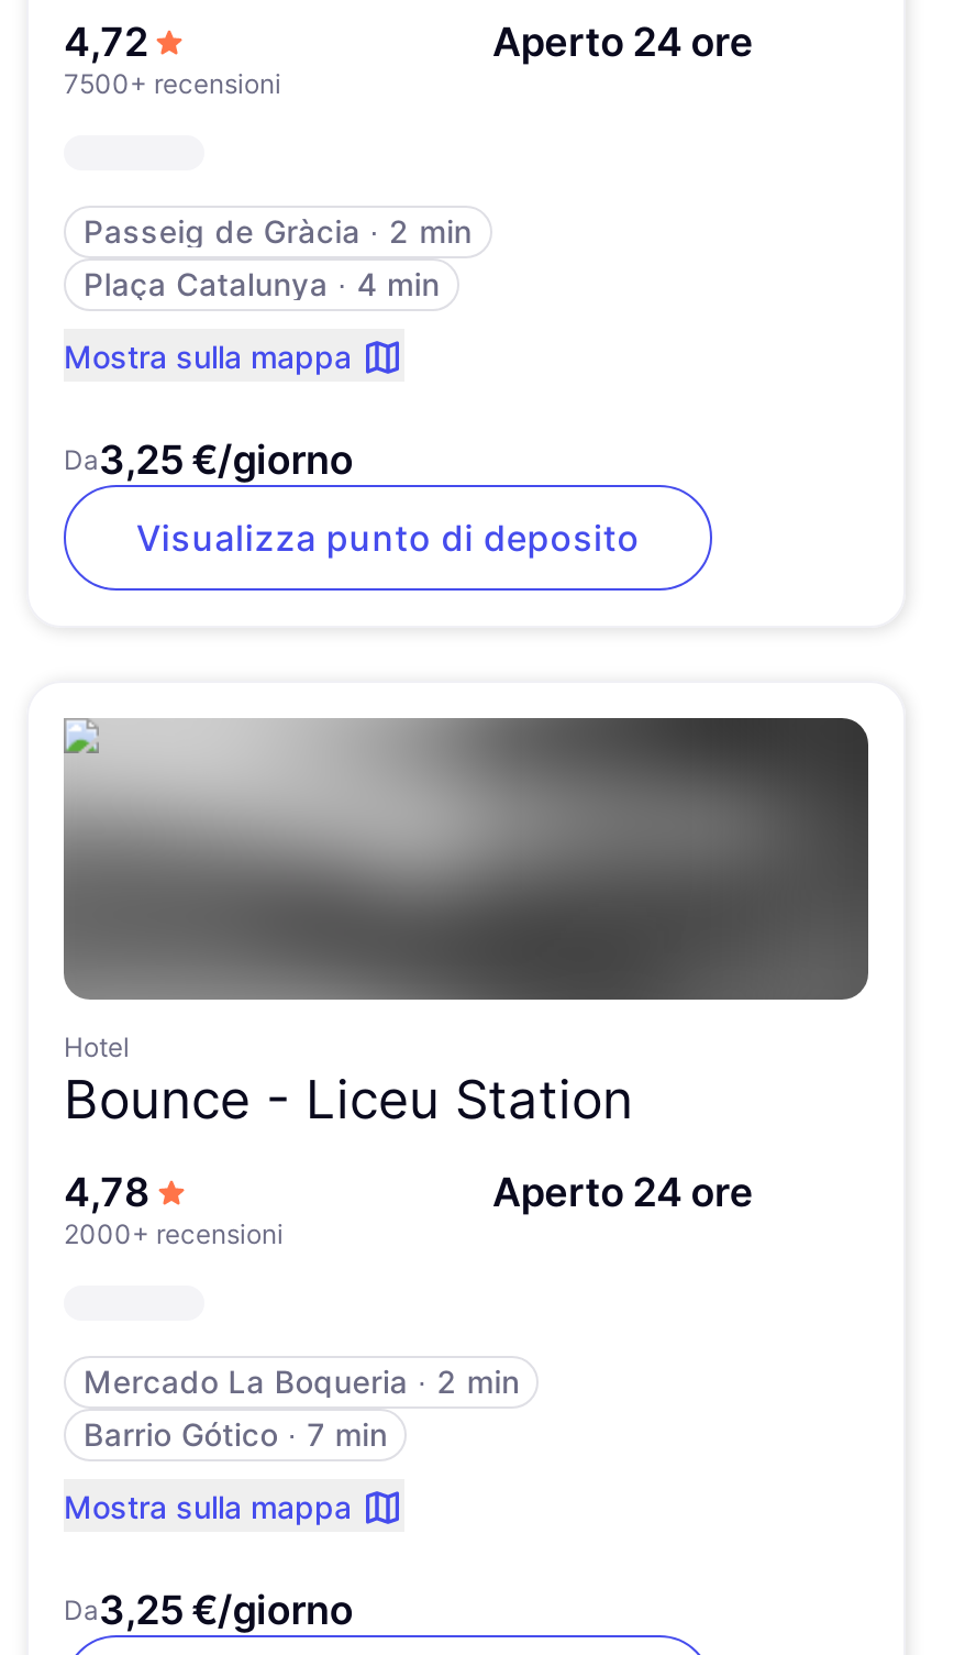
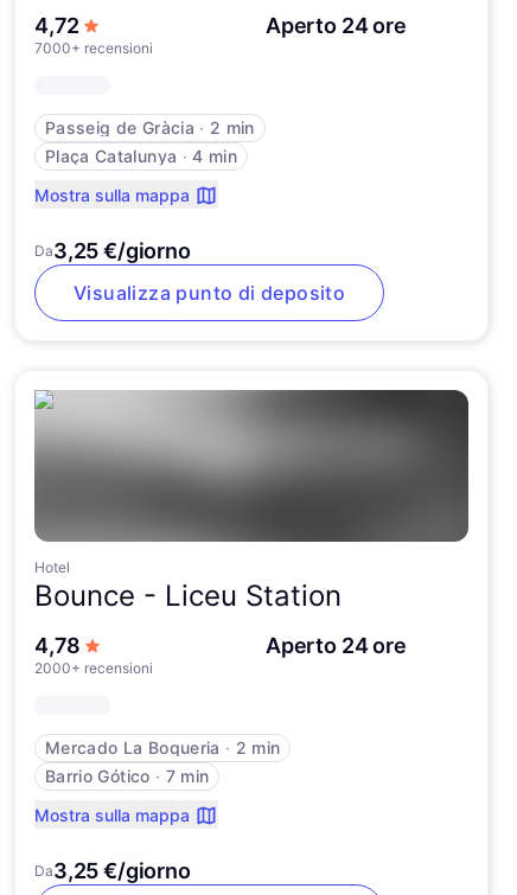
- 7500+ recensioni
+ 7000+ recensioni
